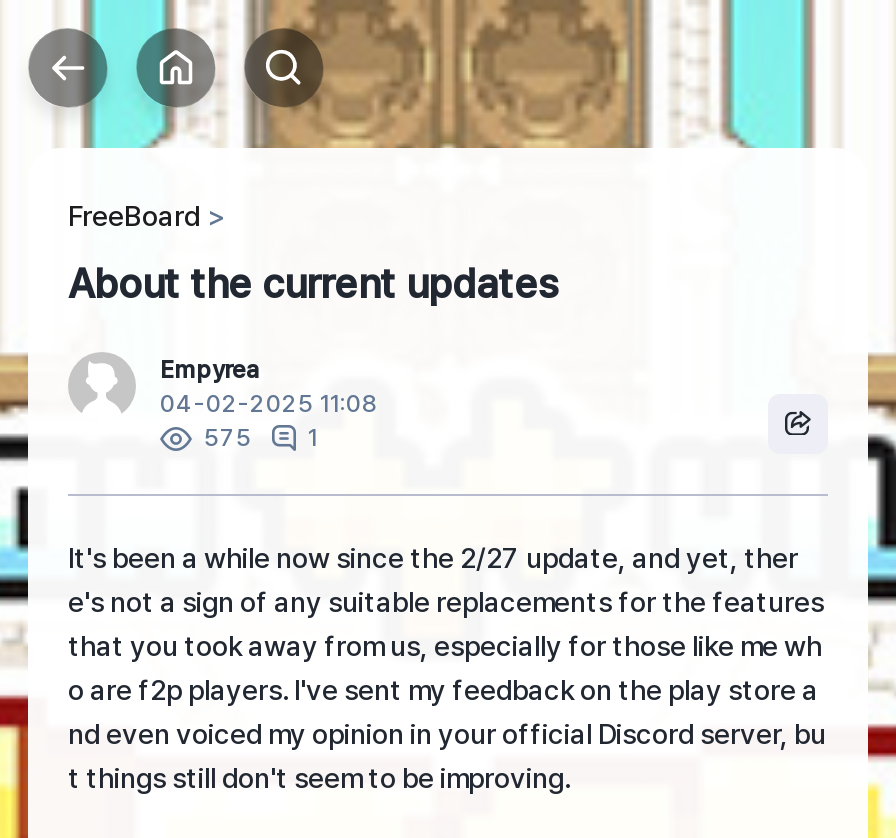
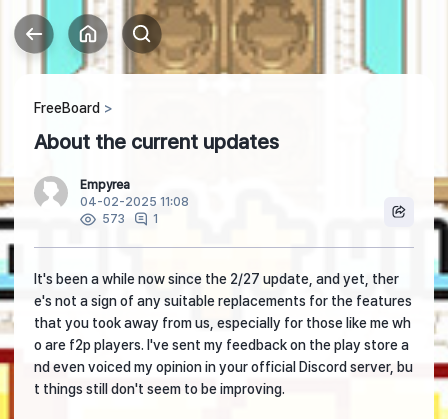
- 575 1
+ 573 1
